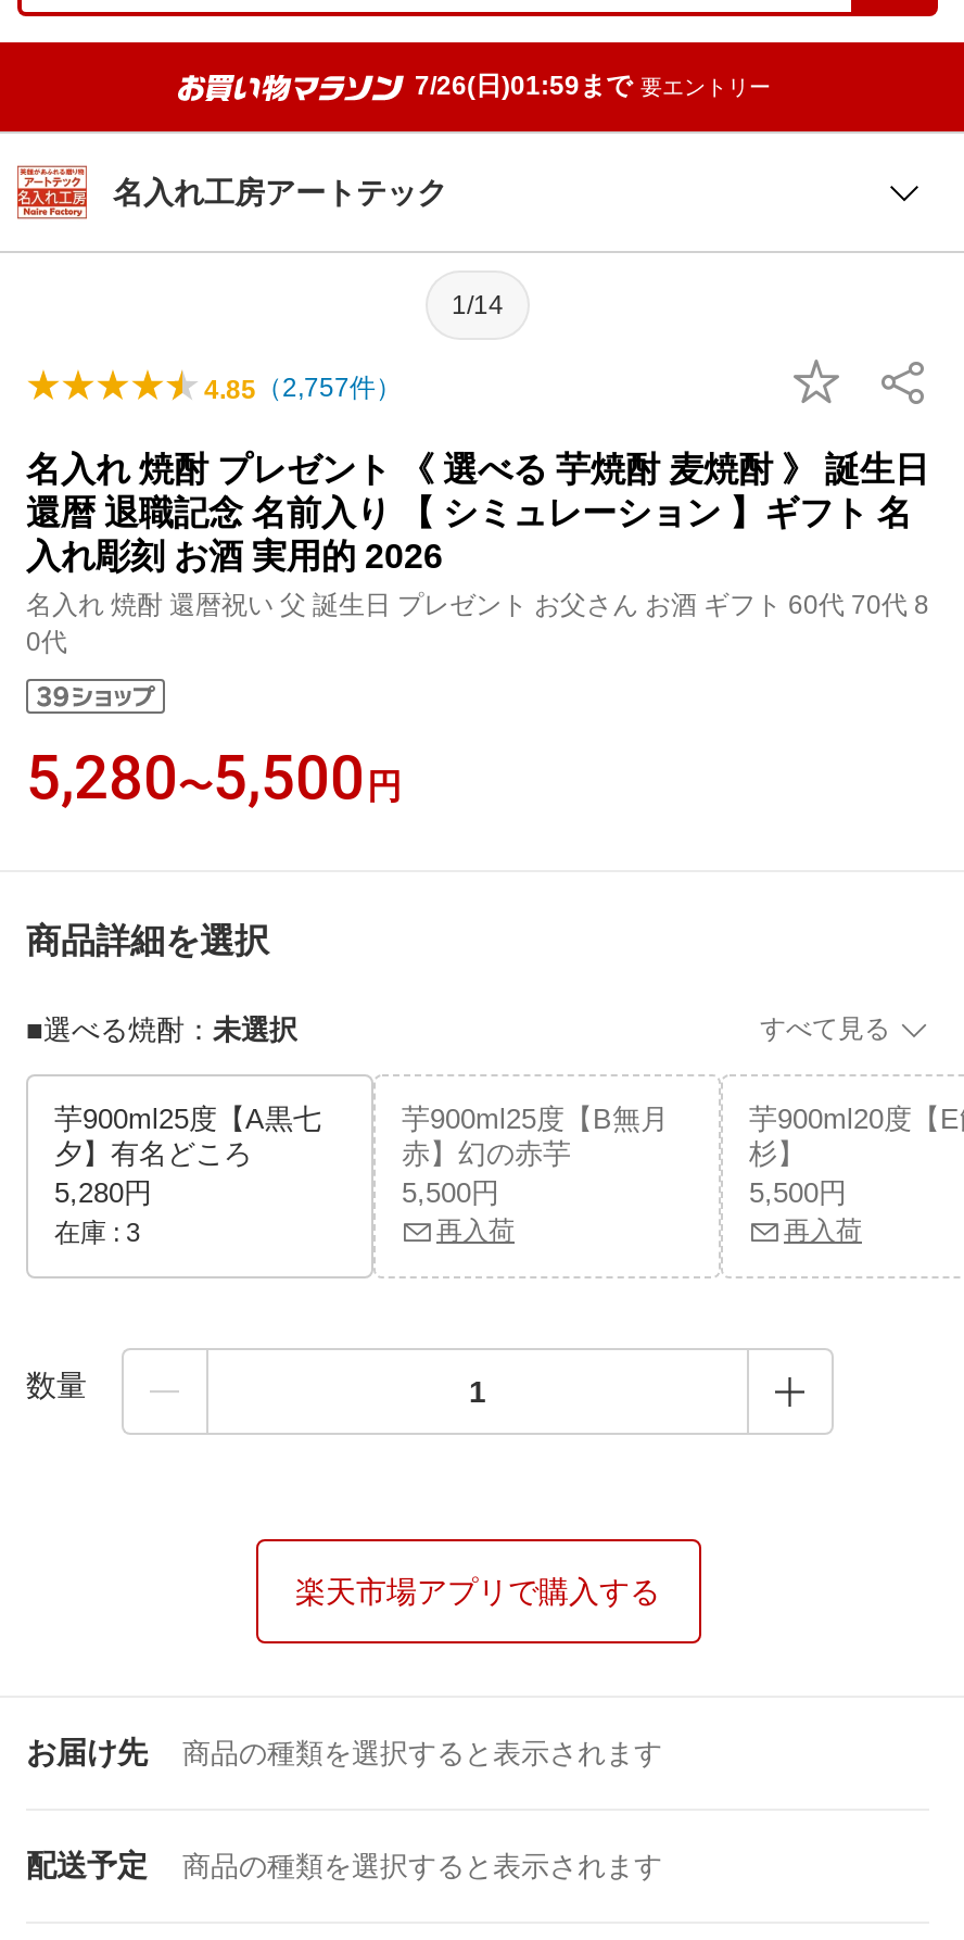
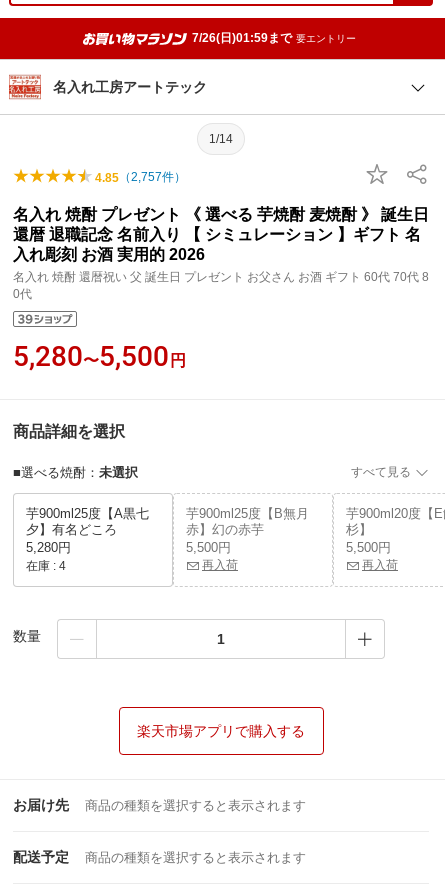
- 在庫 : 3
+ 在庫 : 4
